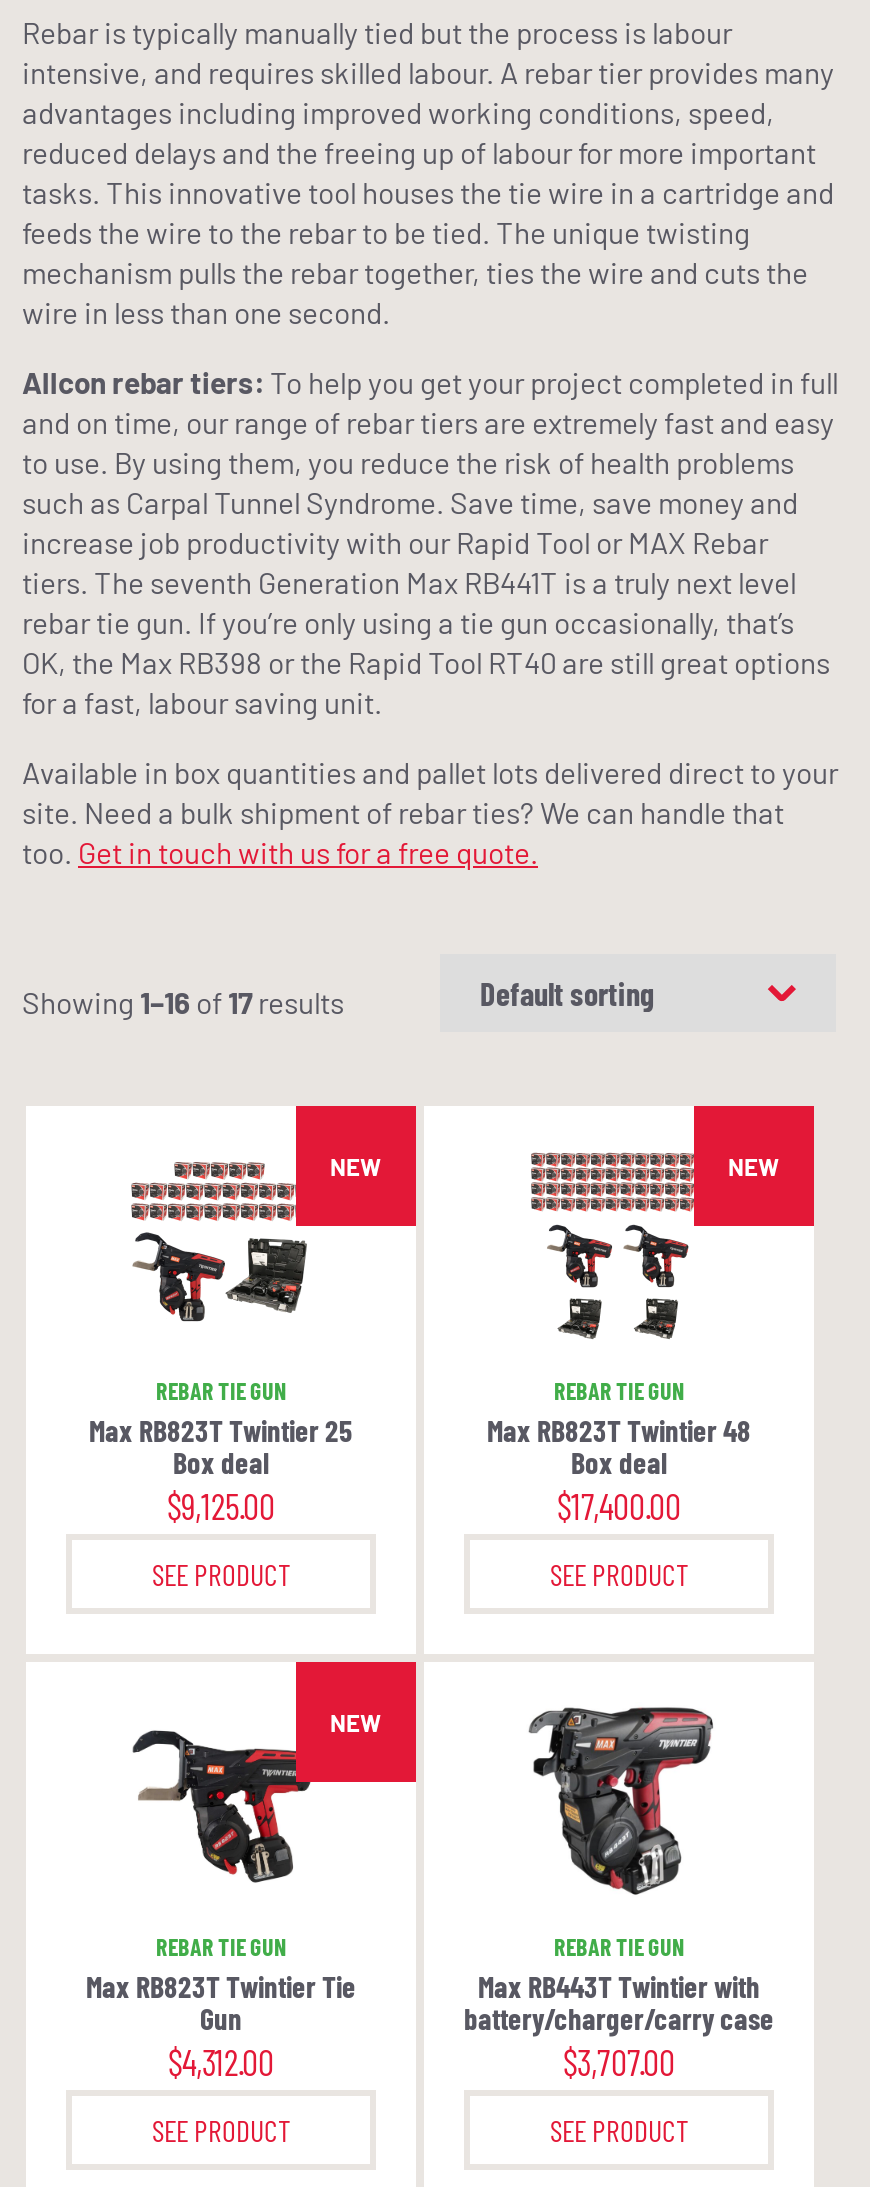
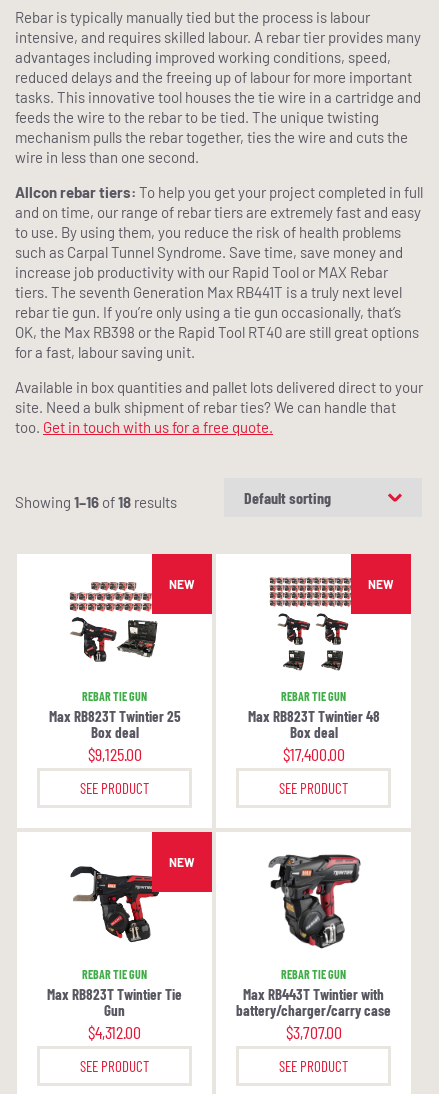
- Showing 1–16 of 17 results
+ Showing 1–16 of 18 results
